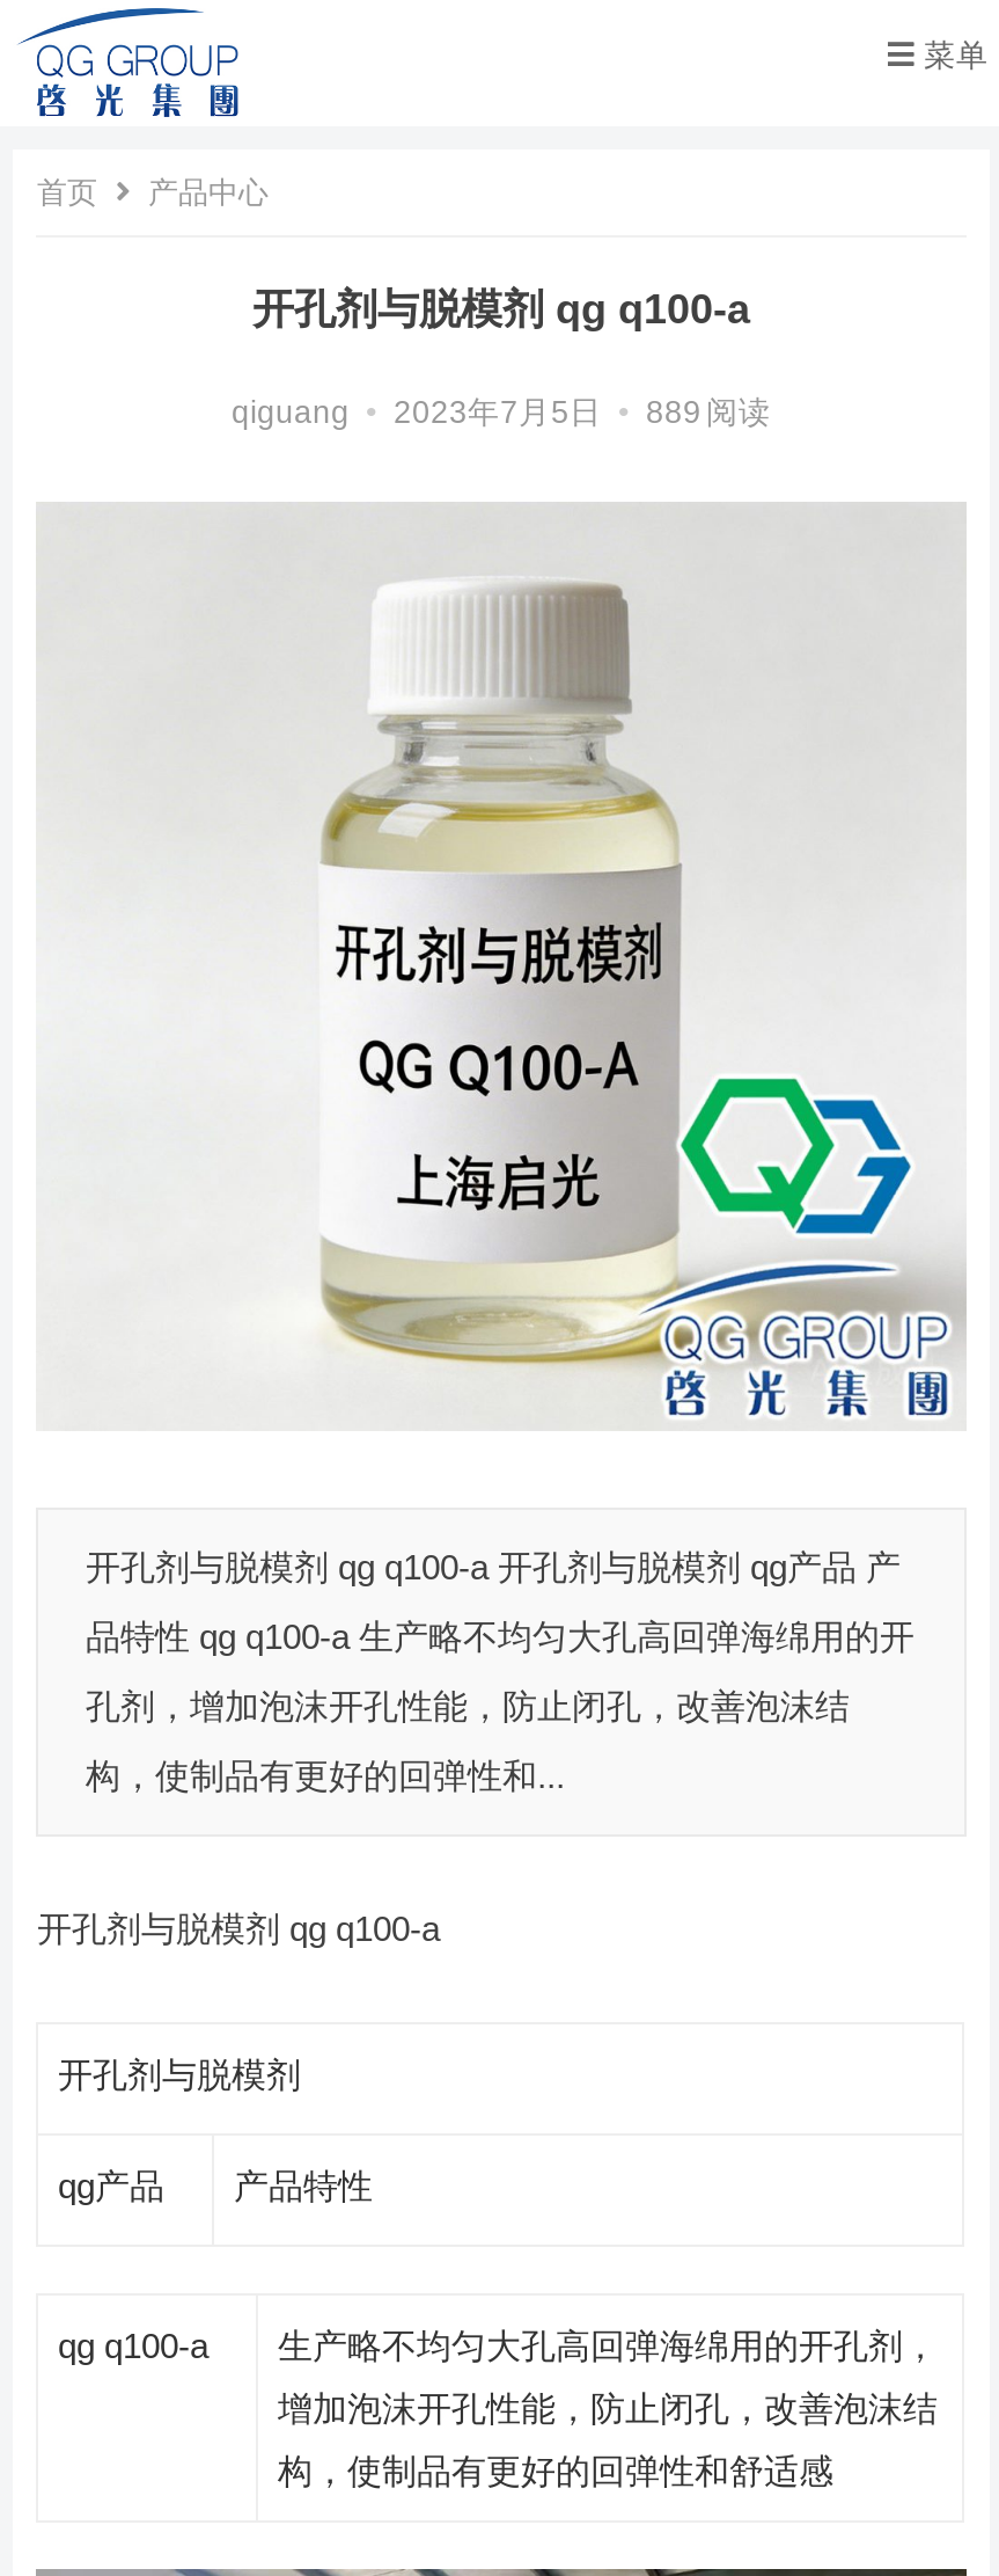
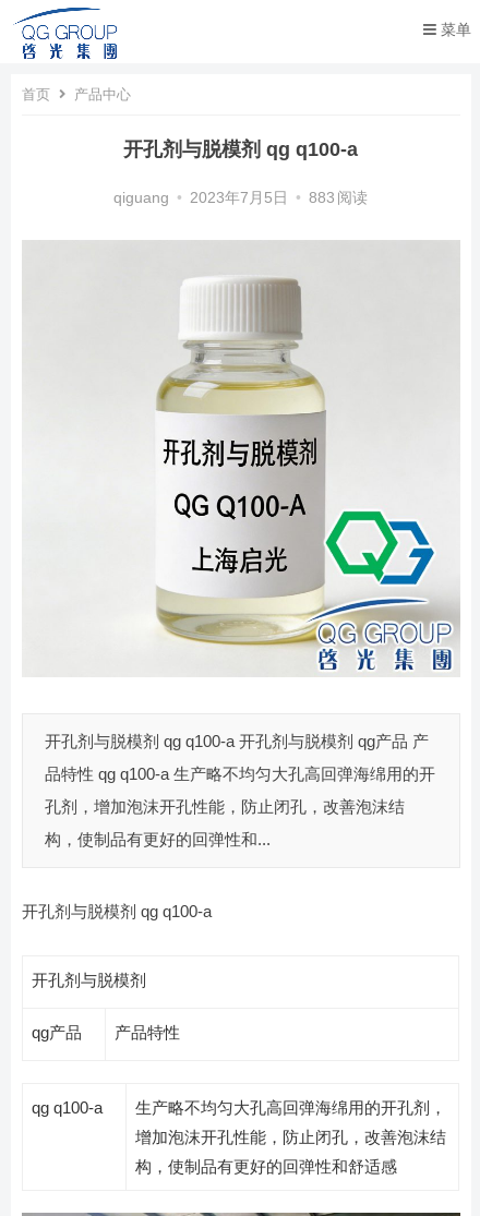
- qiguang • 2023年7月5日 • 889 阅读
+ qiguang • 2023年7月5日 • 883 阅读
